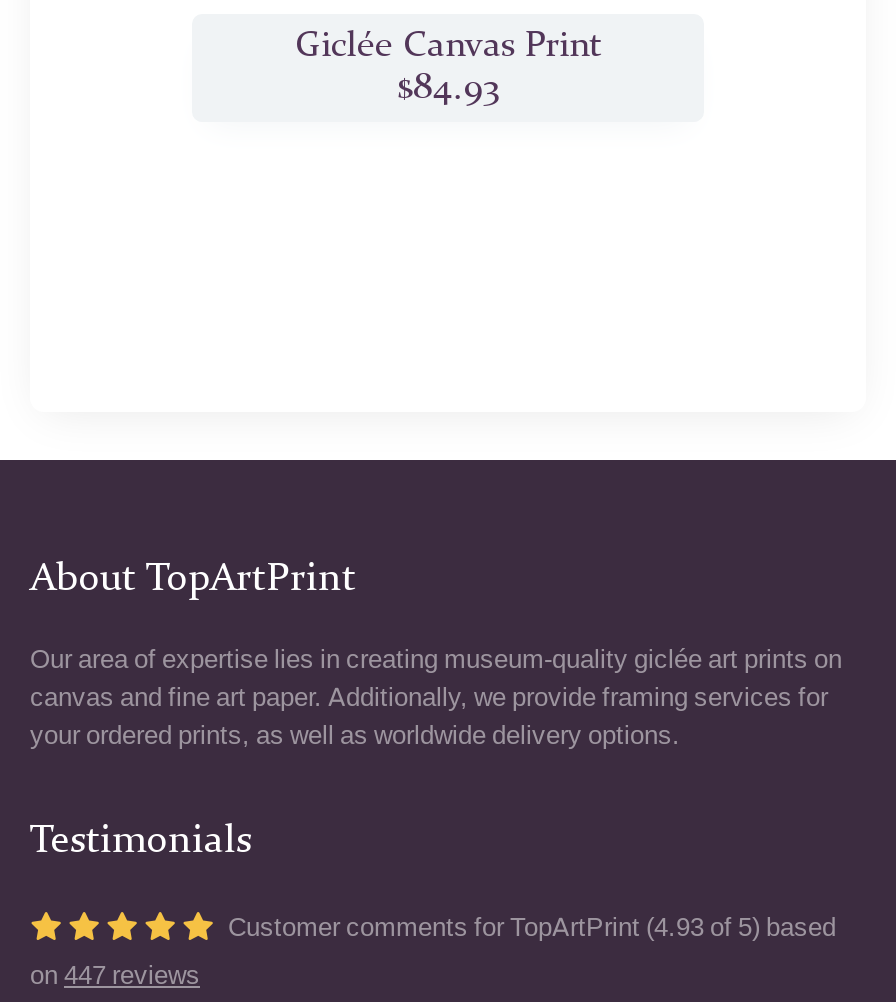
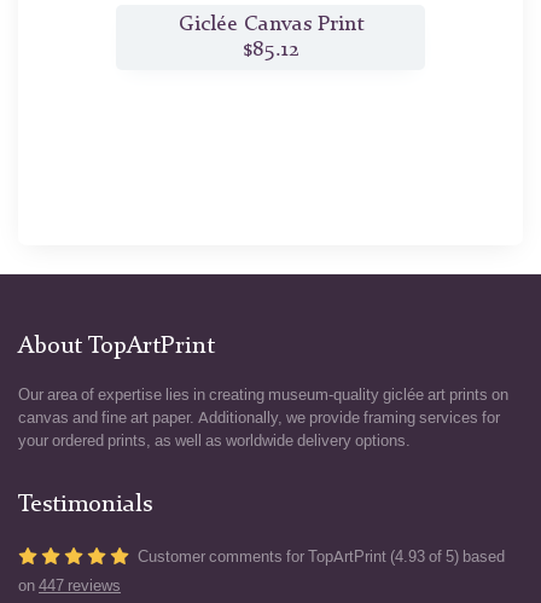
- $84.93
+ $85.12
